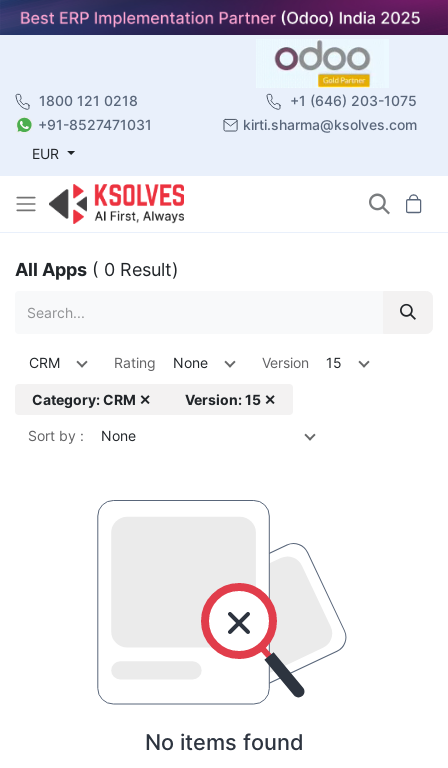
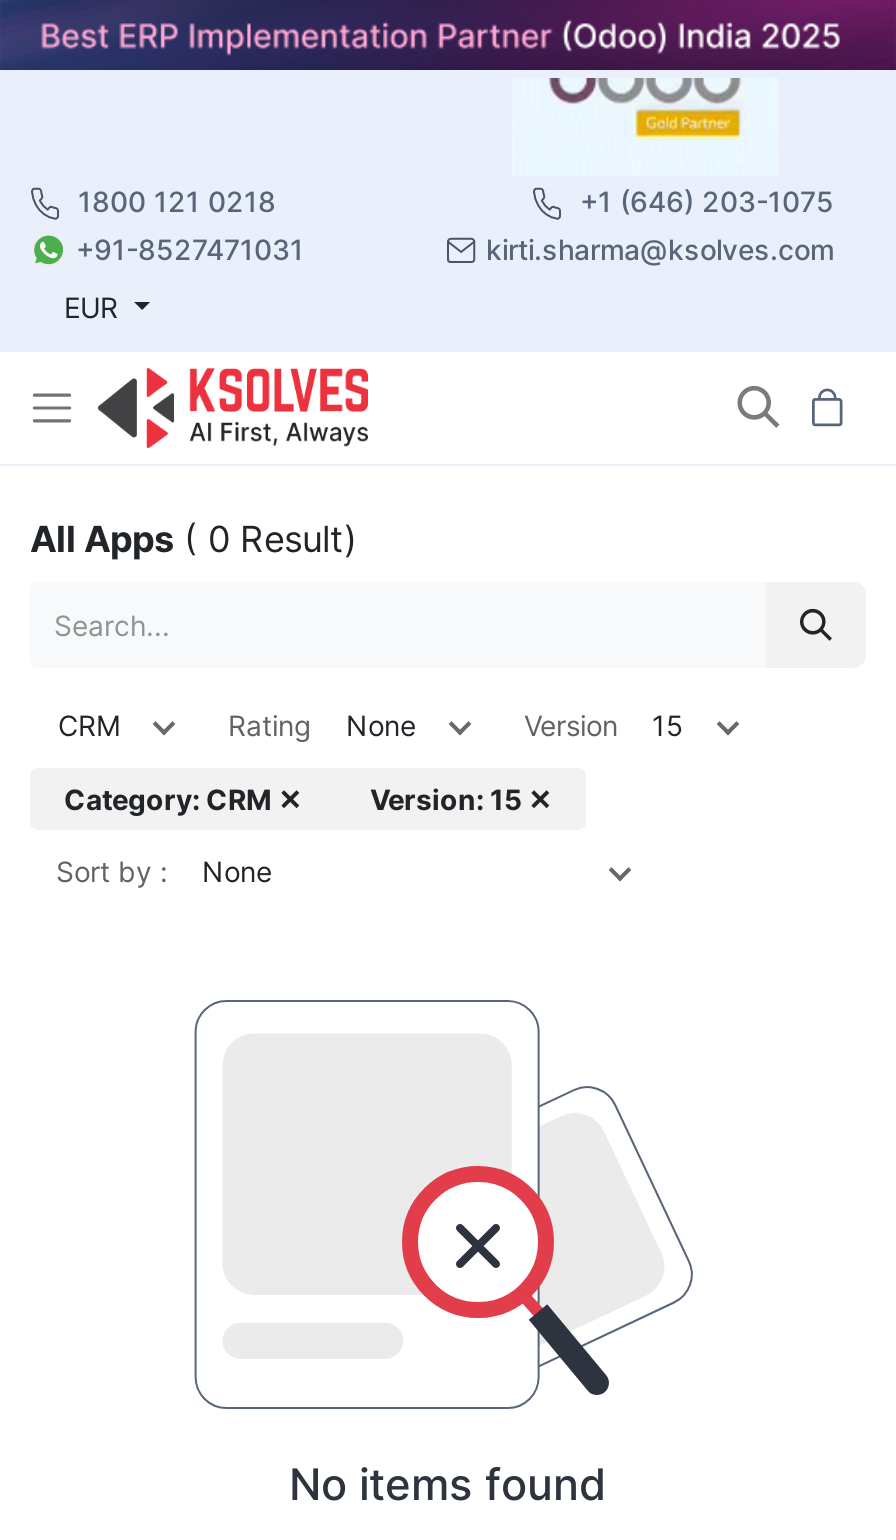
- [image]
+ [image]
